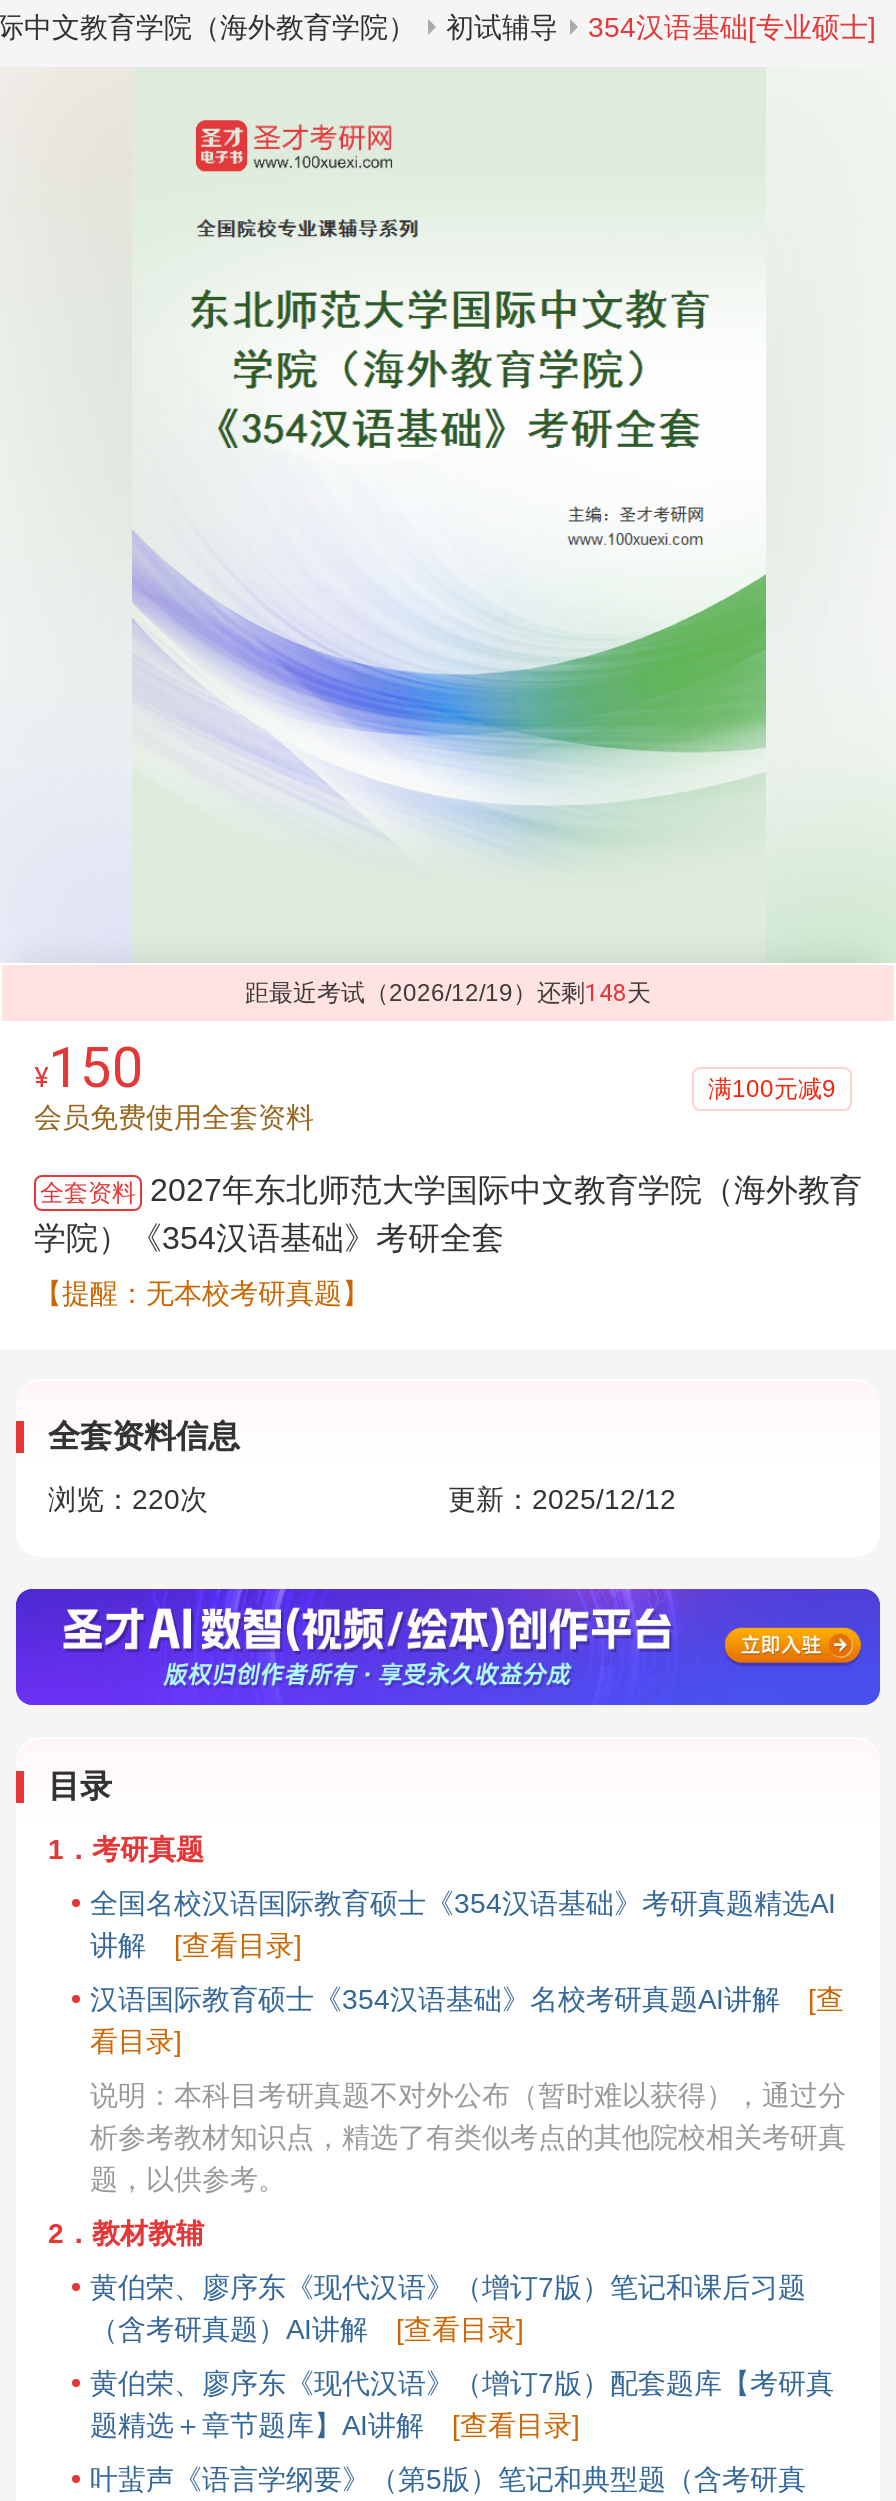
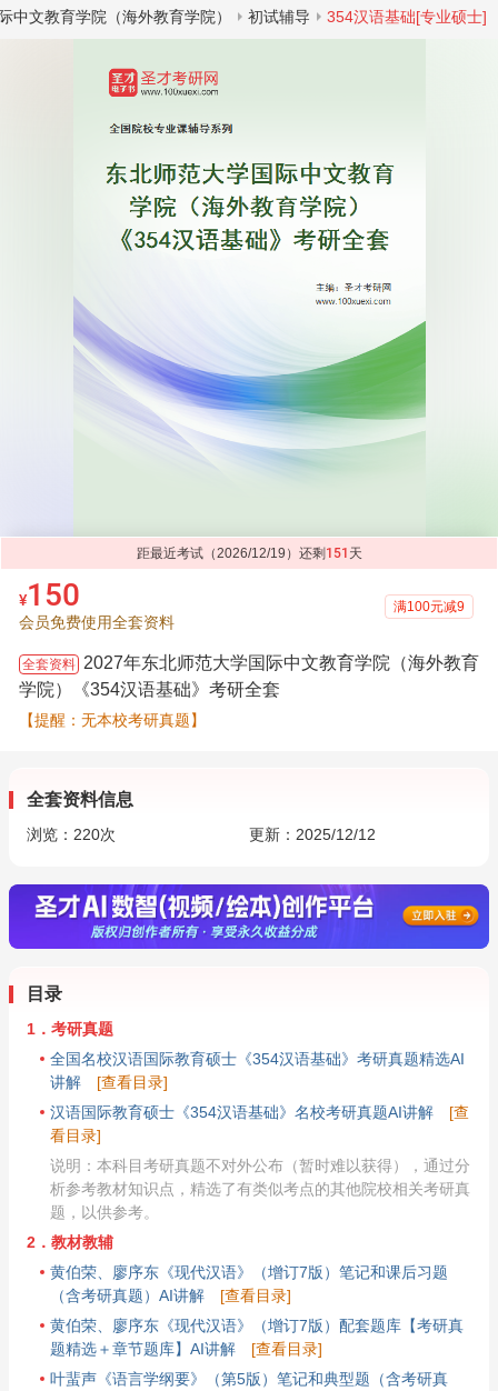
- 距最近考试（2026/12/19）还剩148天
+ 距最近考试（2026/12/19）还剩151天
